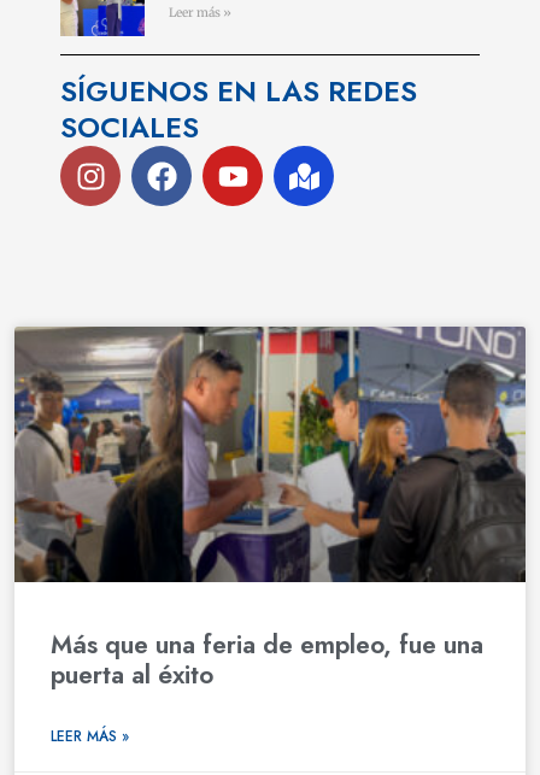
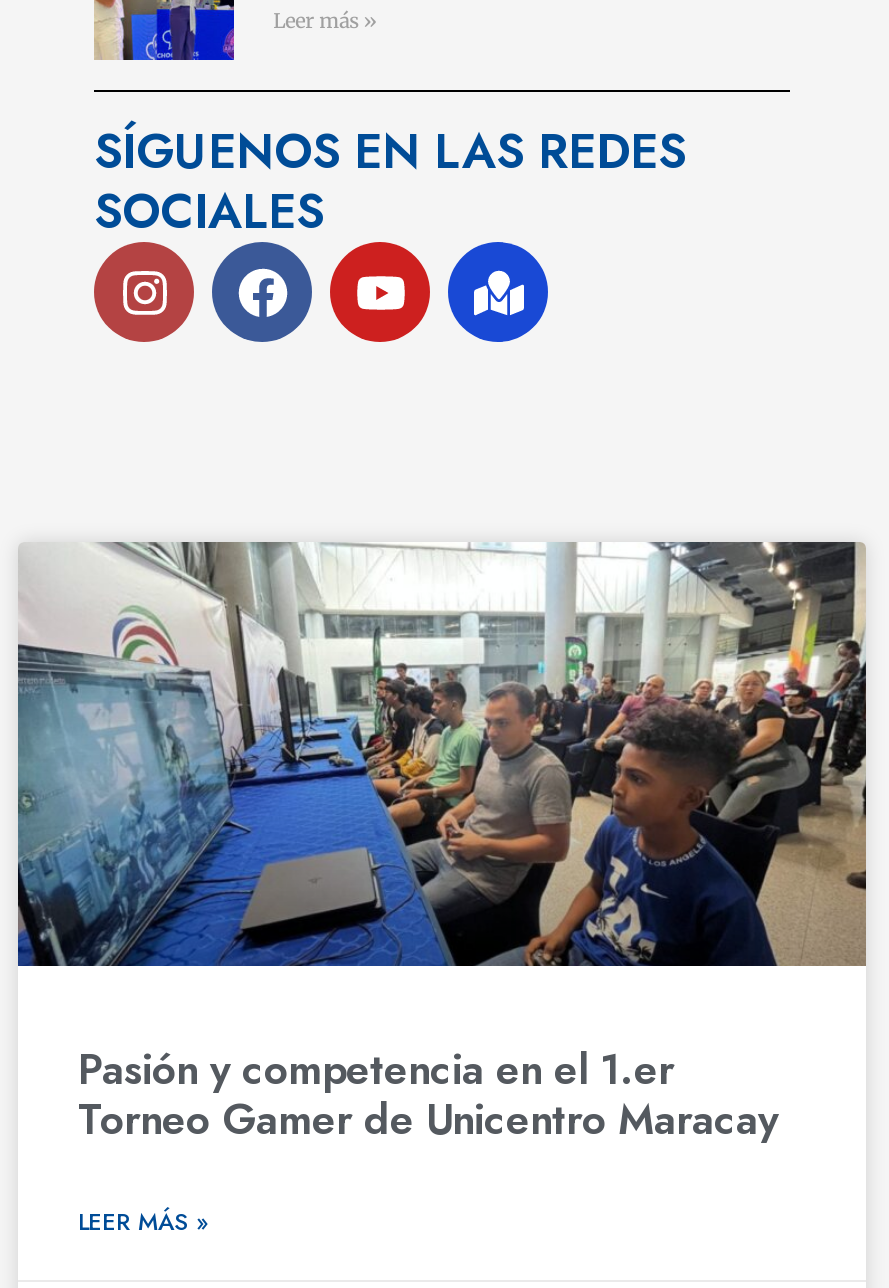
- [image]
- Más que una feria de empleo, fue una
- puerta al éxito
+ [image]
+ Pasión y competencia en el 1.er
+ Torneo Gamer de Unicentro Maracay
